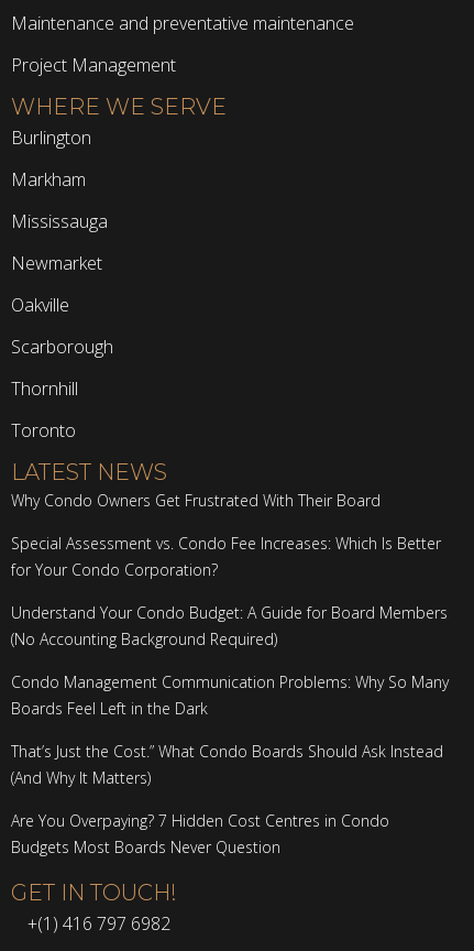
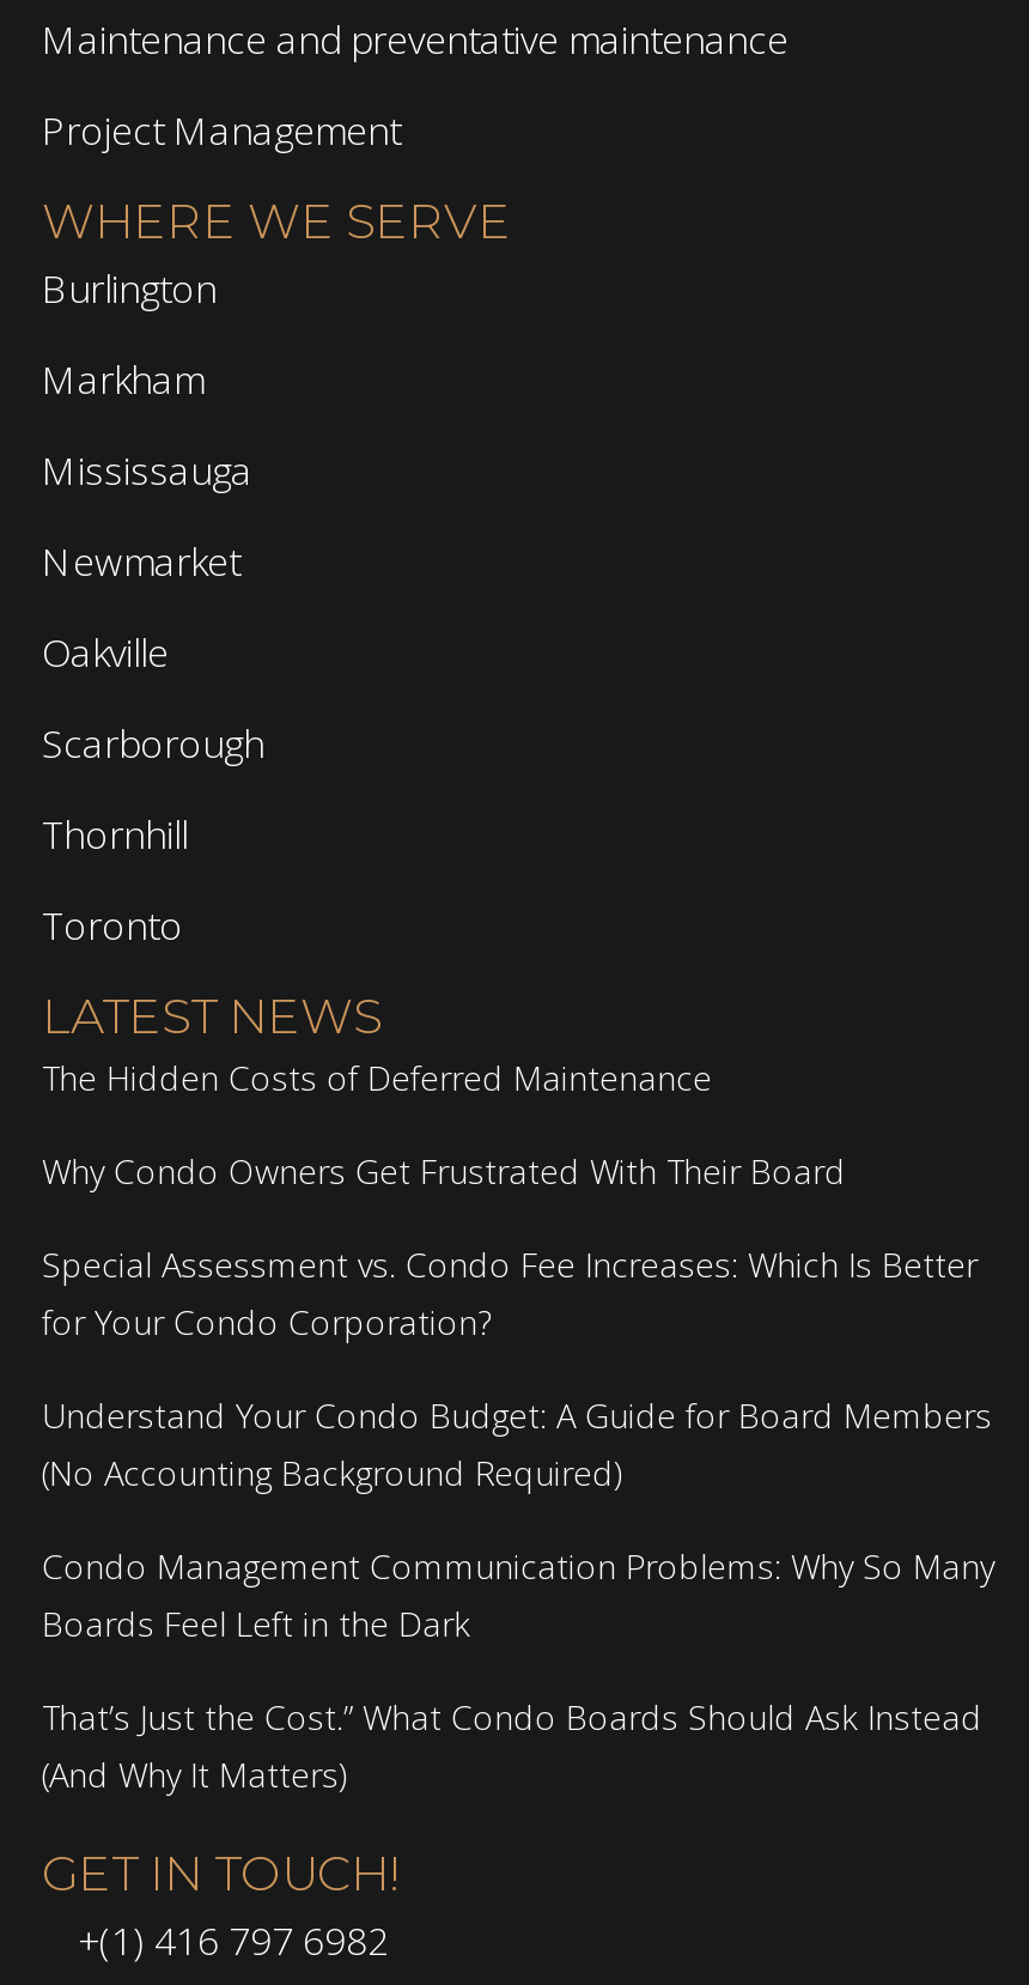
+ The Hidden Costs of Deferred Maintenance

moved down: Why Condo Owners Get Frustrated With Their Board | Special Assessment vs. Condo Fee Increases: Which Is Better | for Your Condo Corporation? | ... | That’s Just the Cost.” What Condo Boards Should Ask Instead | (And Why It Matters)

- Are You Overpaying? 7 Hidden Cost Centres in Condo
- Budgets Most Boards Never Question
